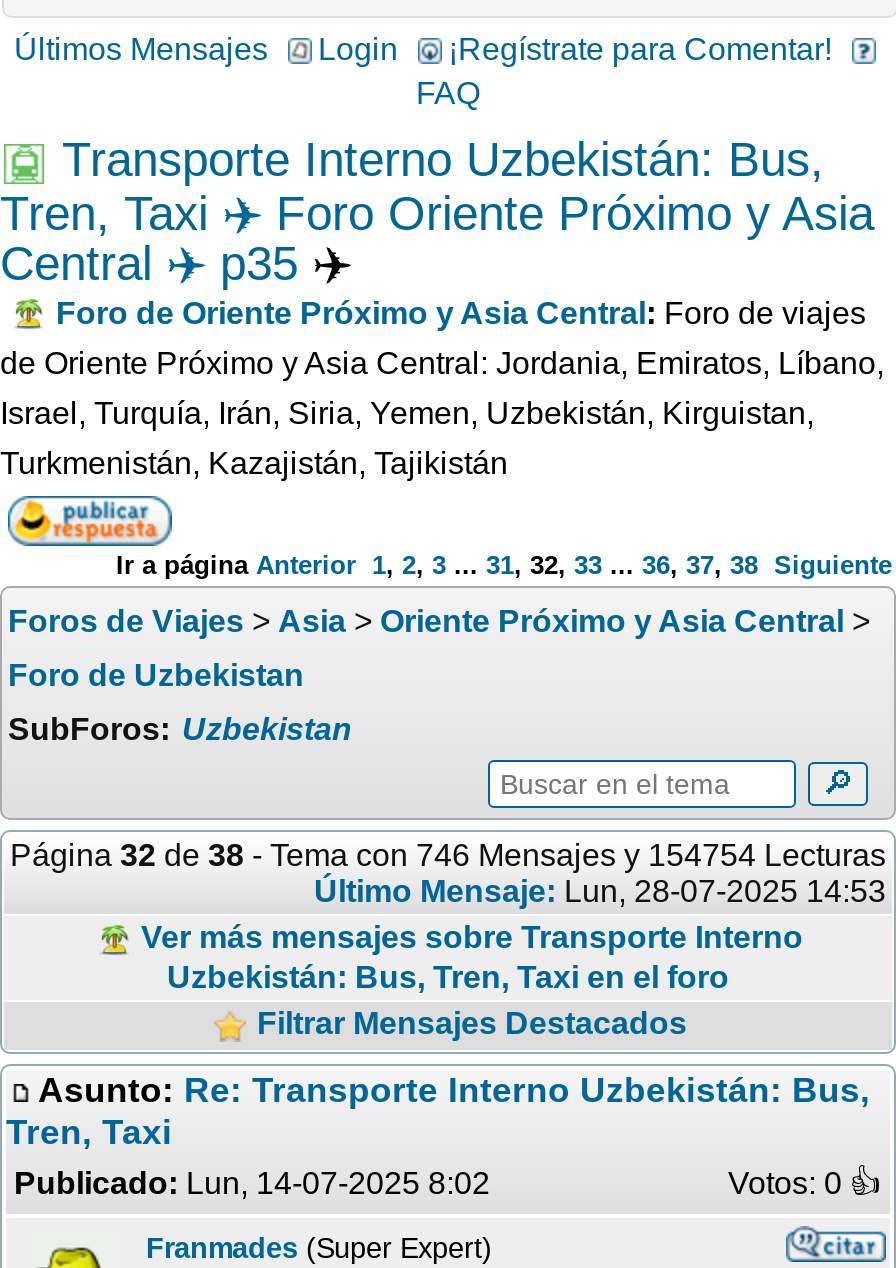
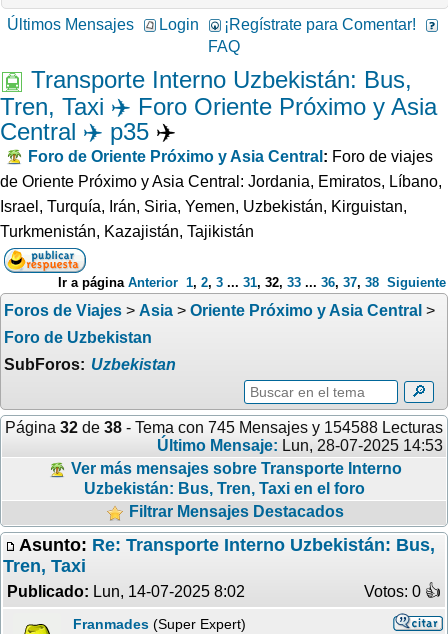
- Página 32 de 38 - Tema con 746 Mensajes y 154754 Lecturas
+ Página 32 de 38 - Tema con 745 Mensajes y 154588 Lecturas
